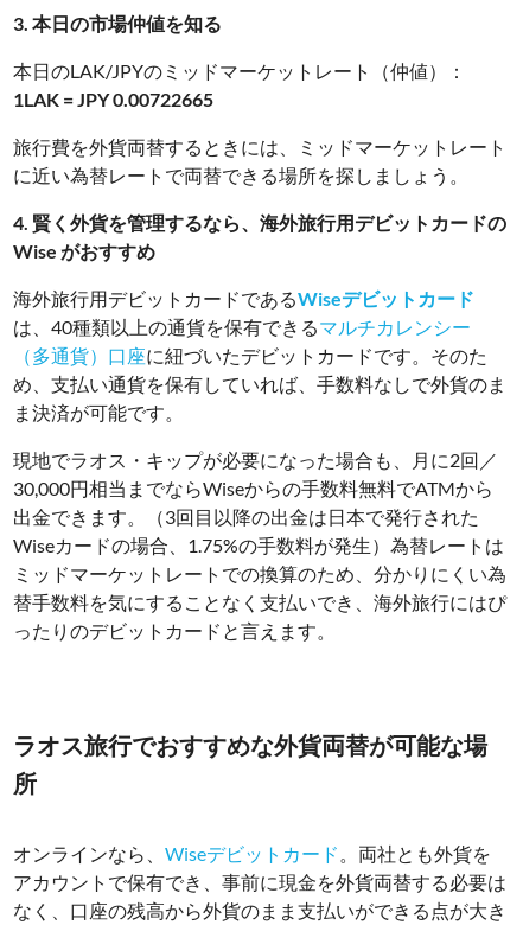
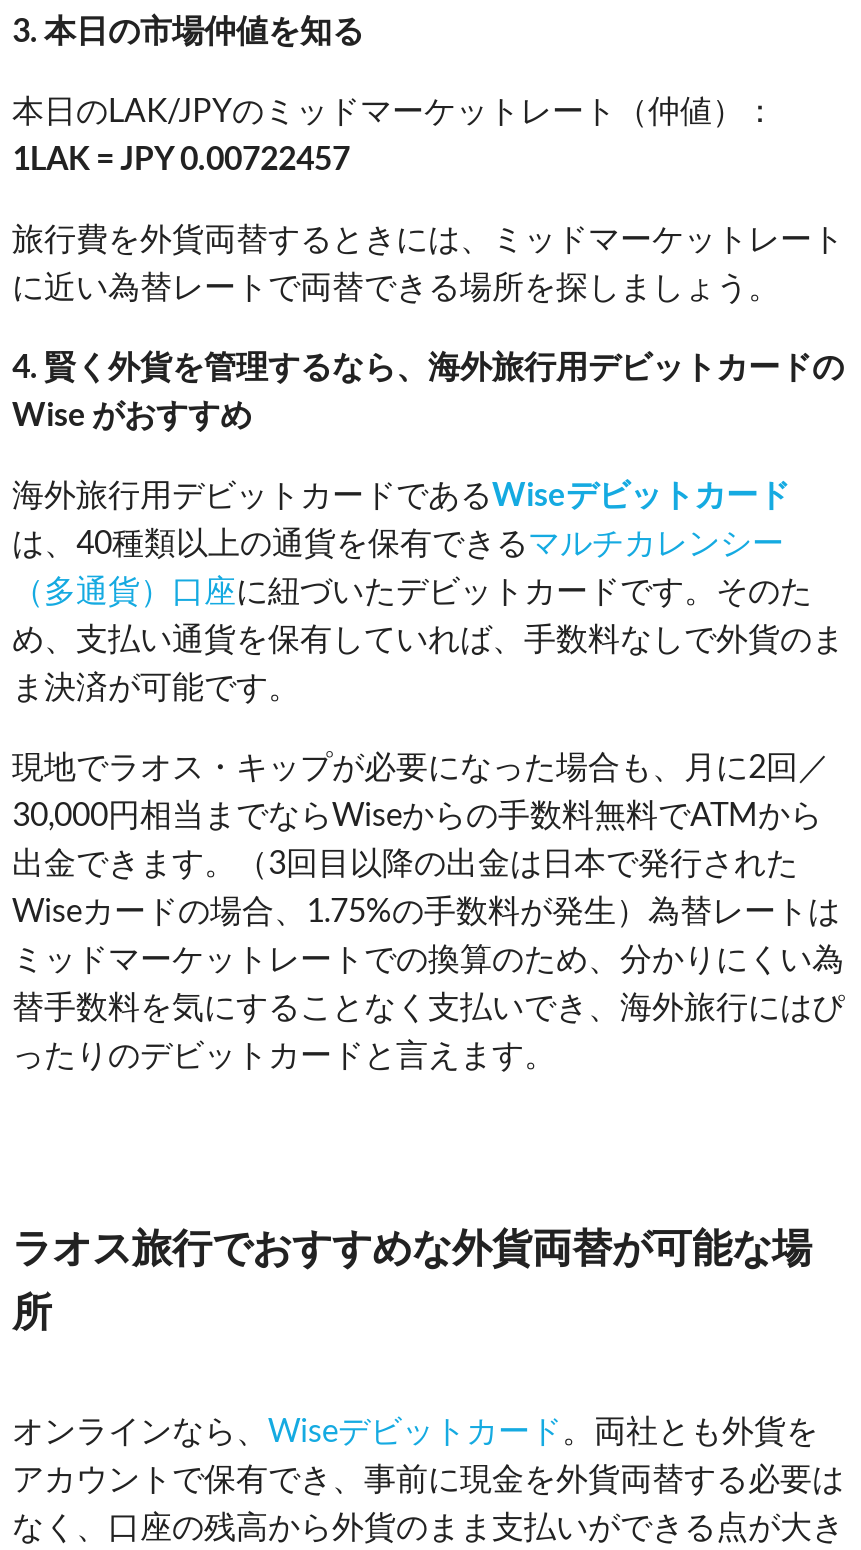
- 1LAK = JPY 0.00722665
+ 1LAK = JPY 0.00722457
